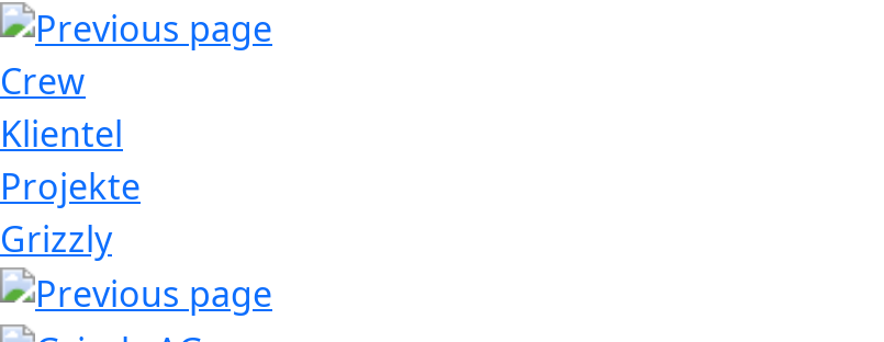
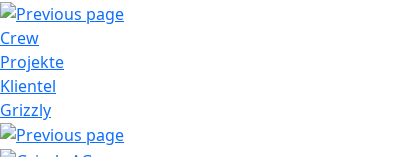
moved down: Klientel

moved up: Projekte
